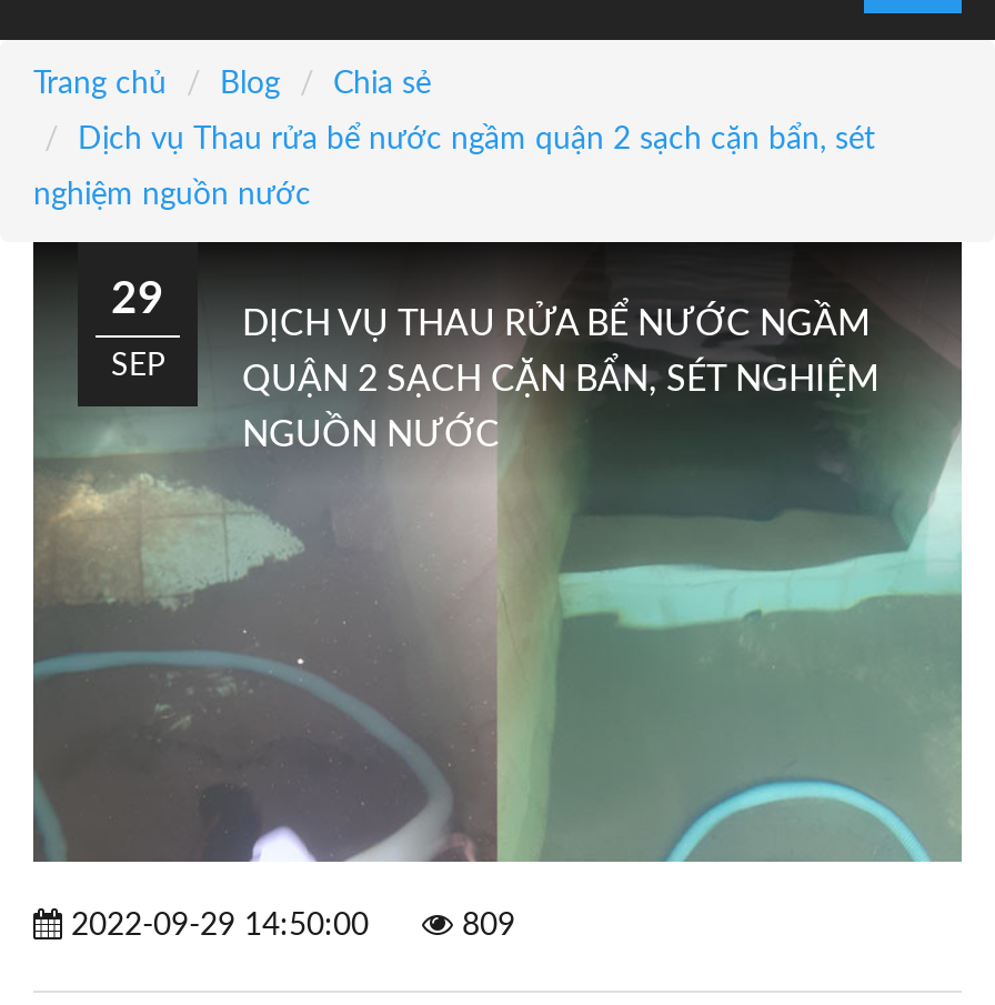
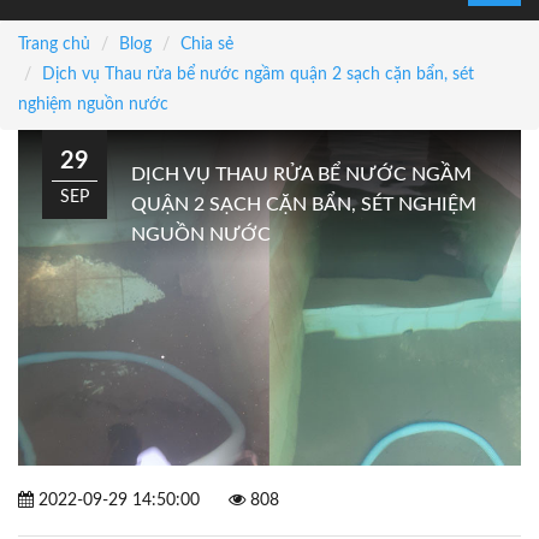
- 809
+ 808
